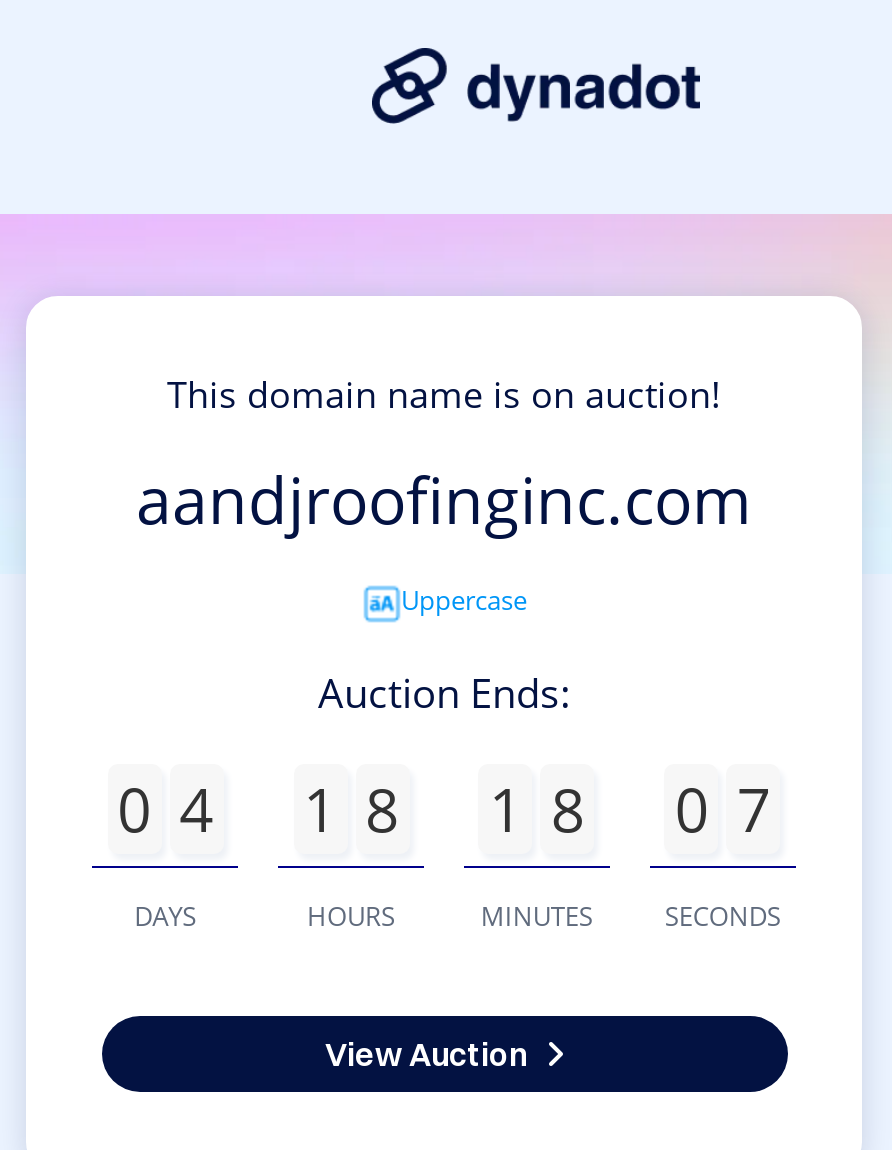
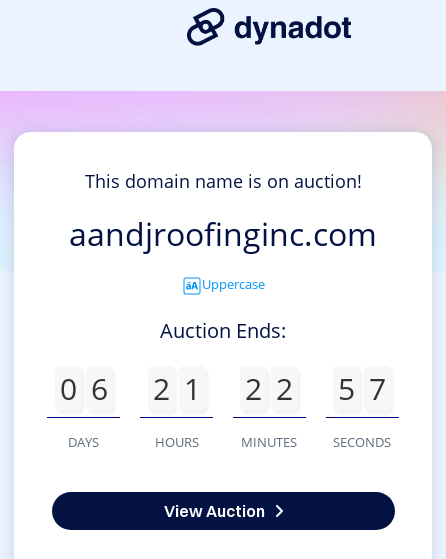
- 0 4
+ 0 6

- 1 8
+ 2 1

- 1 8
+ 2 2

- 0 7
+ 5 7
